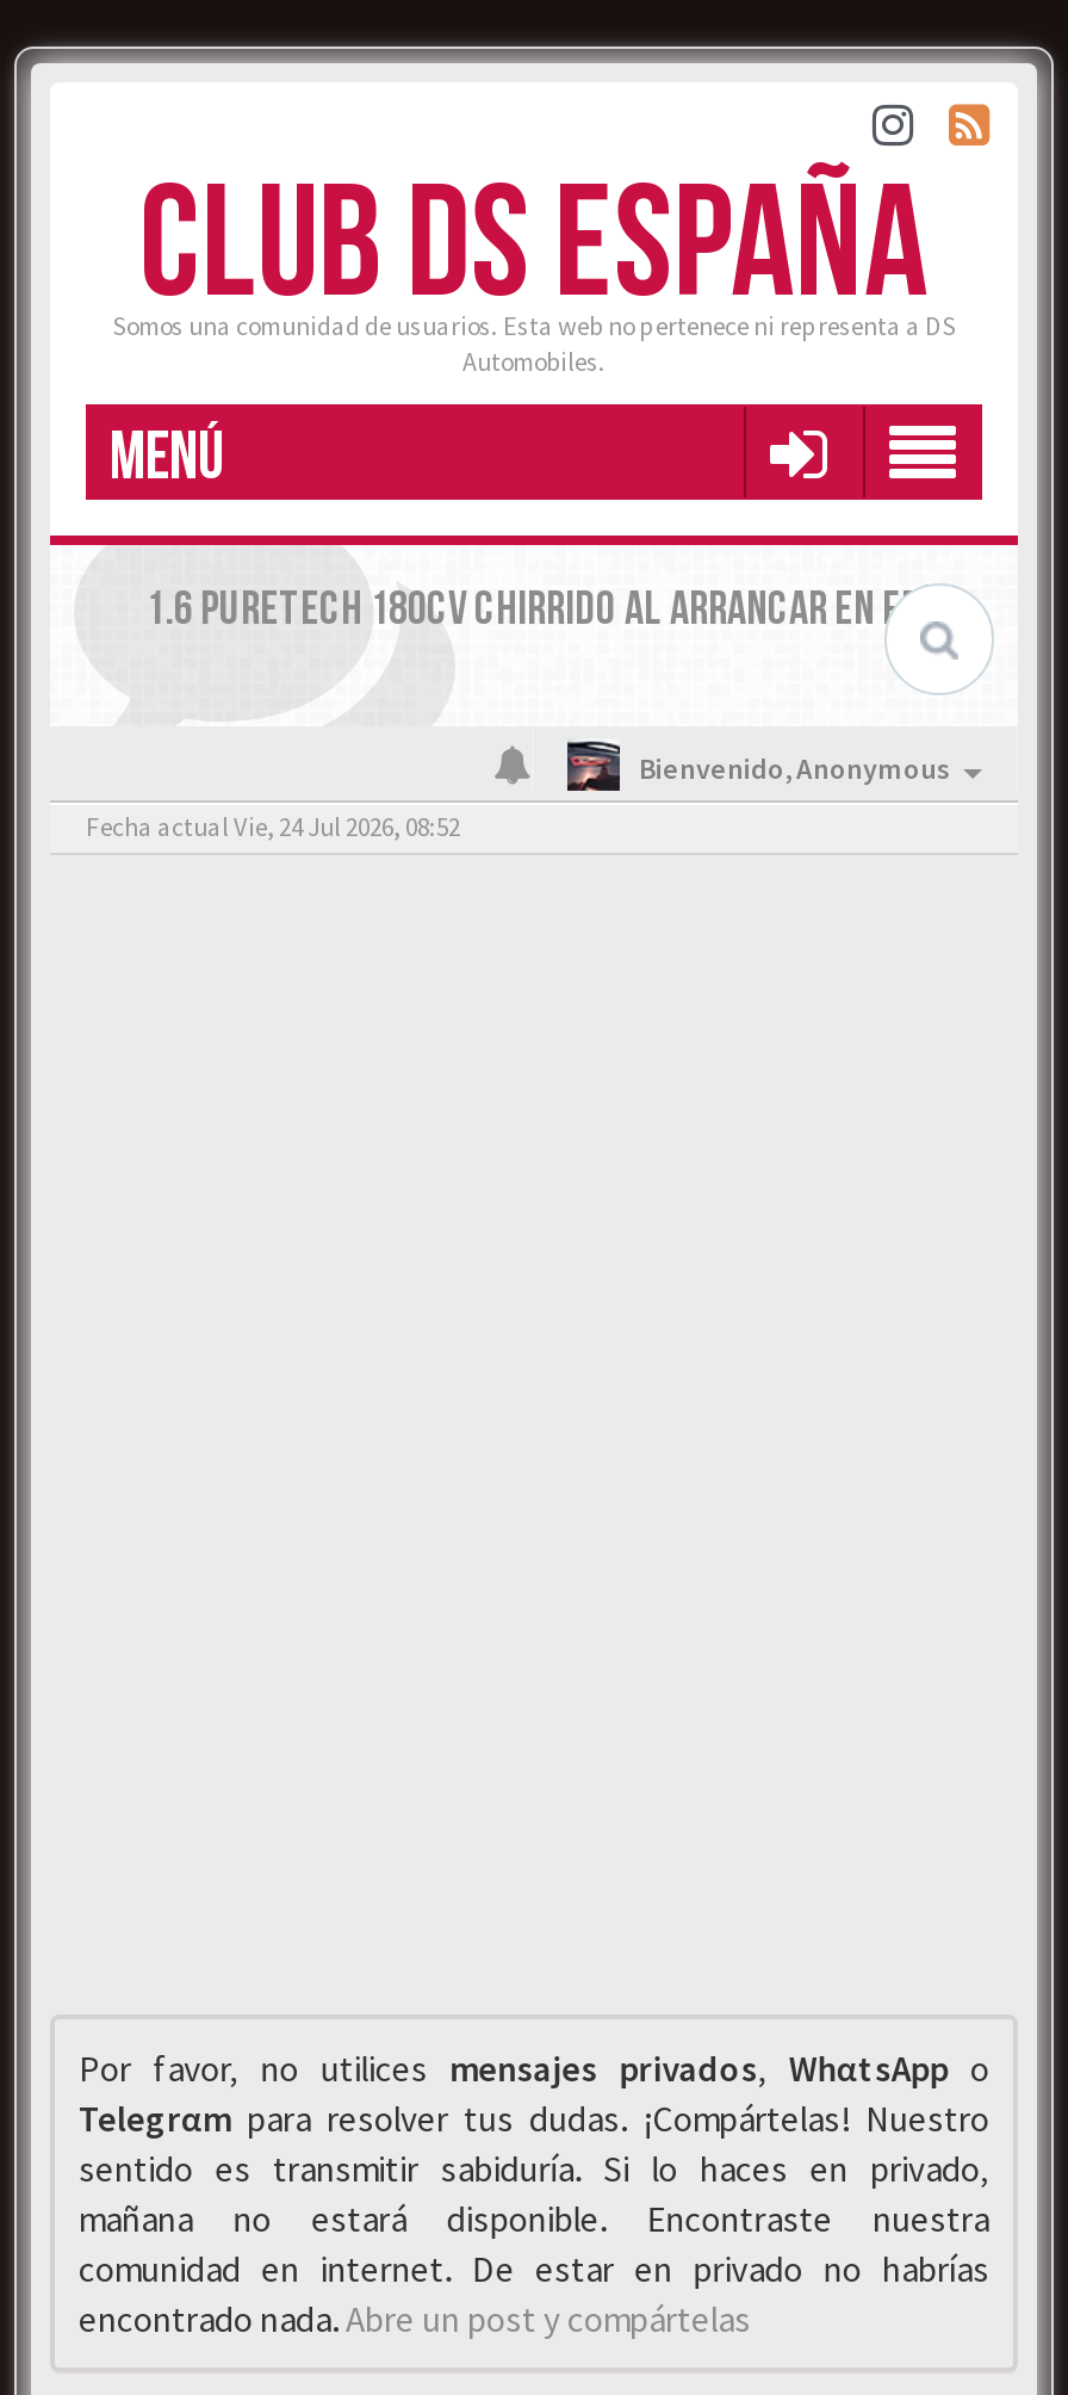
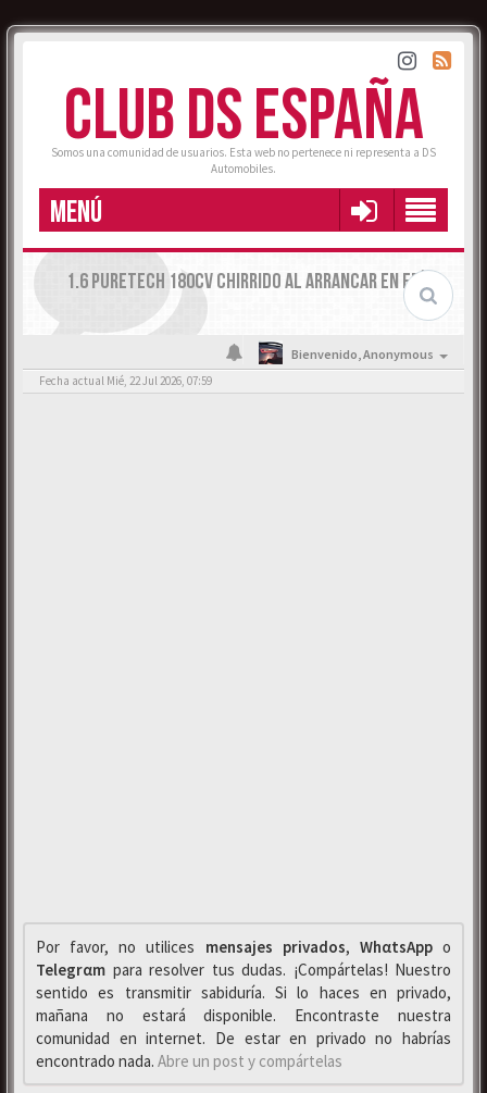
- Fecha actual Vie, 24 Jul 2026, 08:52
+ Fecha actual Mié, 22 Jul 2026, 07:59
